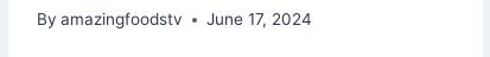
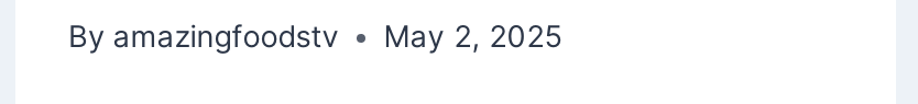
- By amazingfoodstv June 17, 2024
+ By amazingfoodstv May 2, 2025
